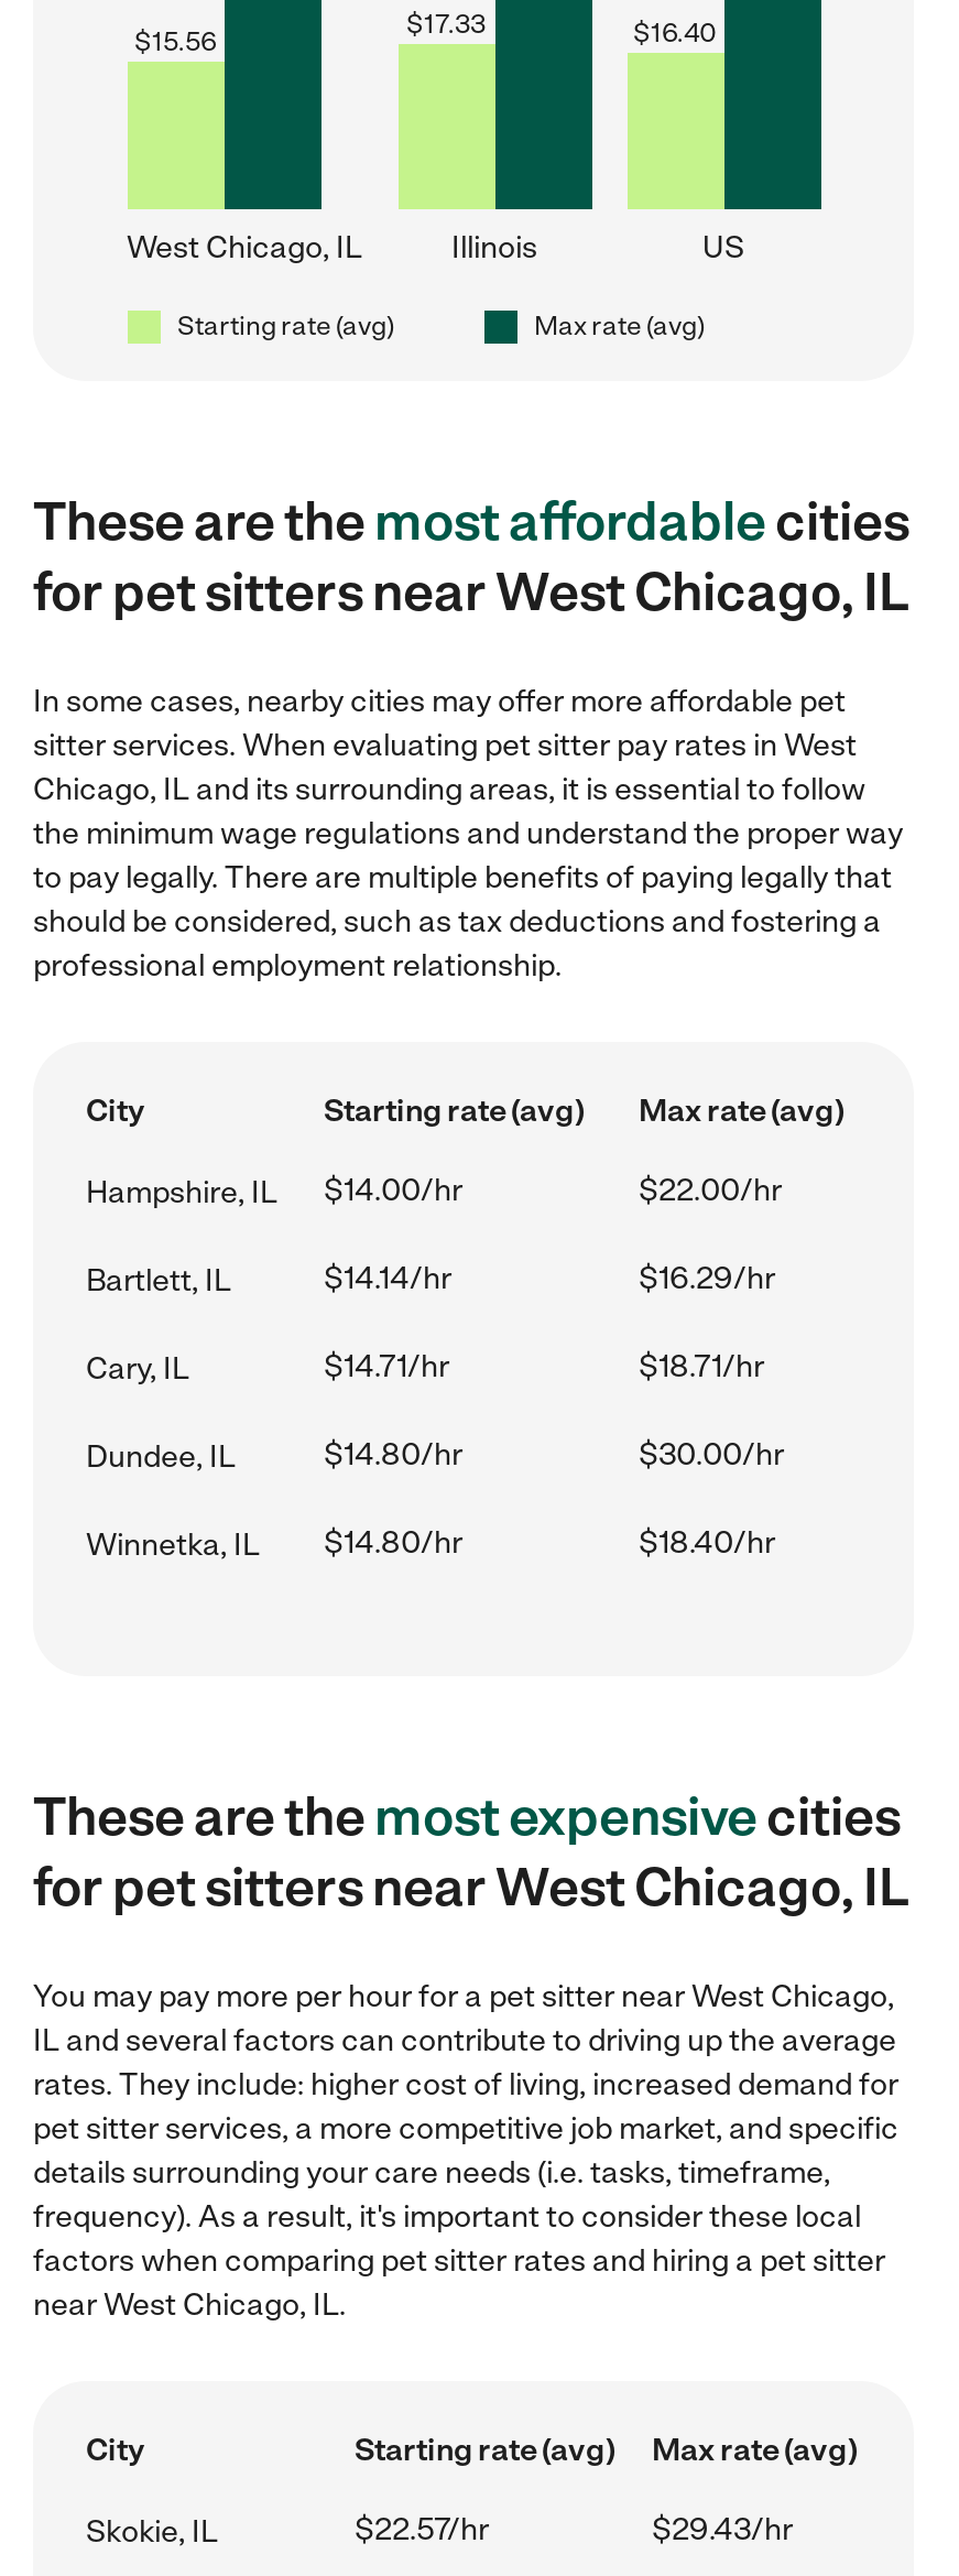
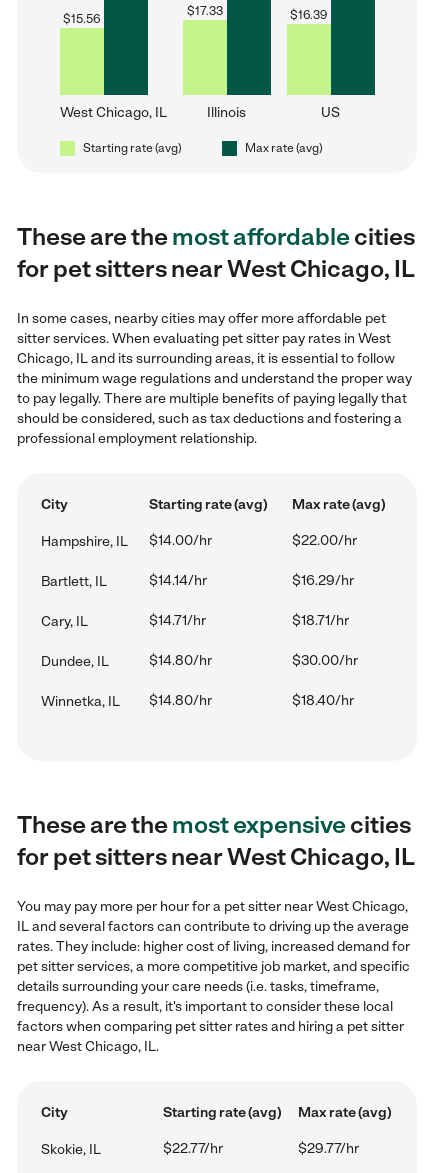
- $16.40
+ $16.39

- $22.57/hr
- $29.43/hr
+ $22.77/hr
+ $29.77/hr
